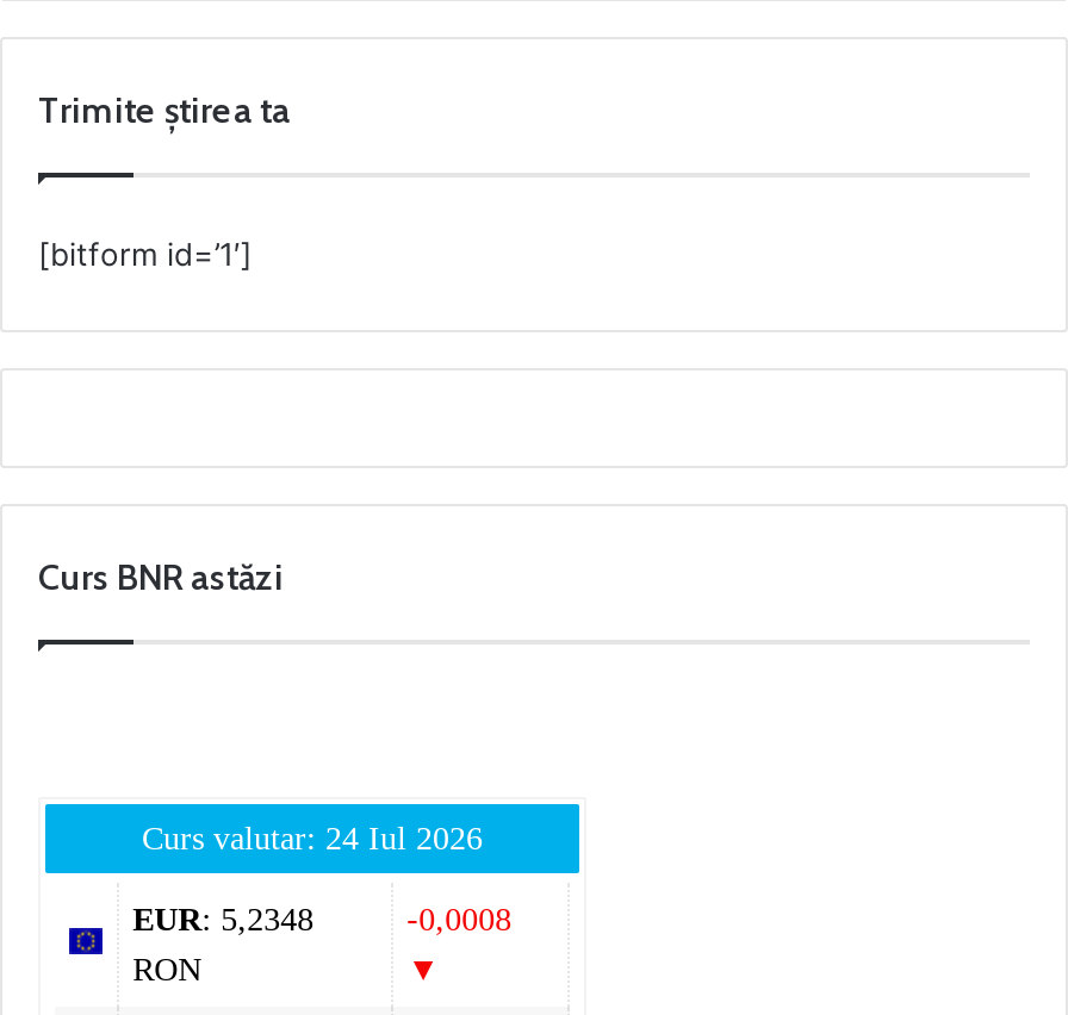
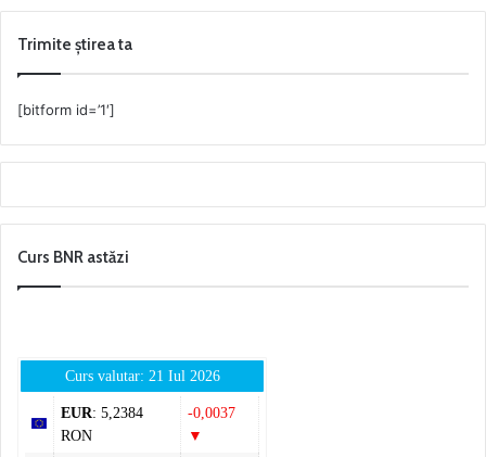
- Curs valutar: 24 Iul 2026
+ Curs valutar: 21 Iul 2026

- EUR: 5,2348
+ EUR: 5,2384

- -0,0008
+ -0,0037
